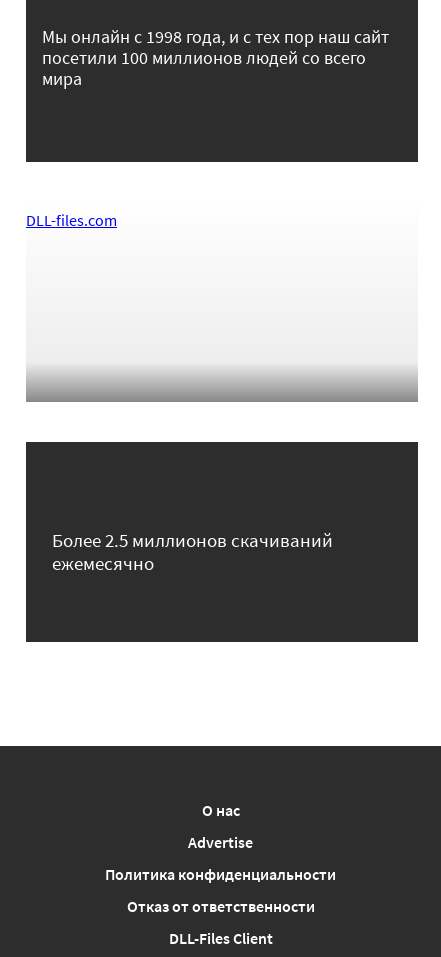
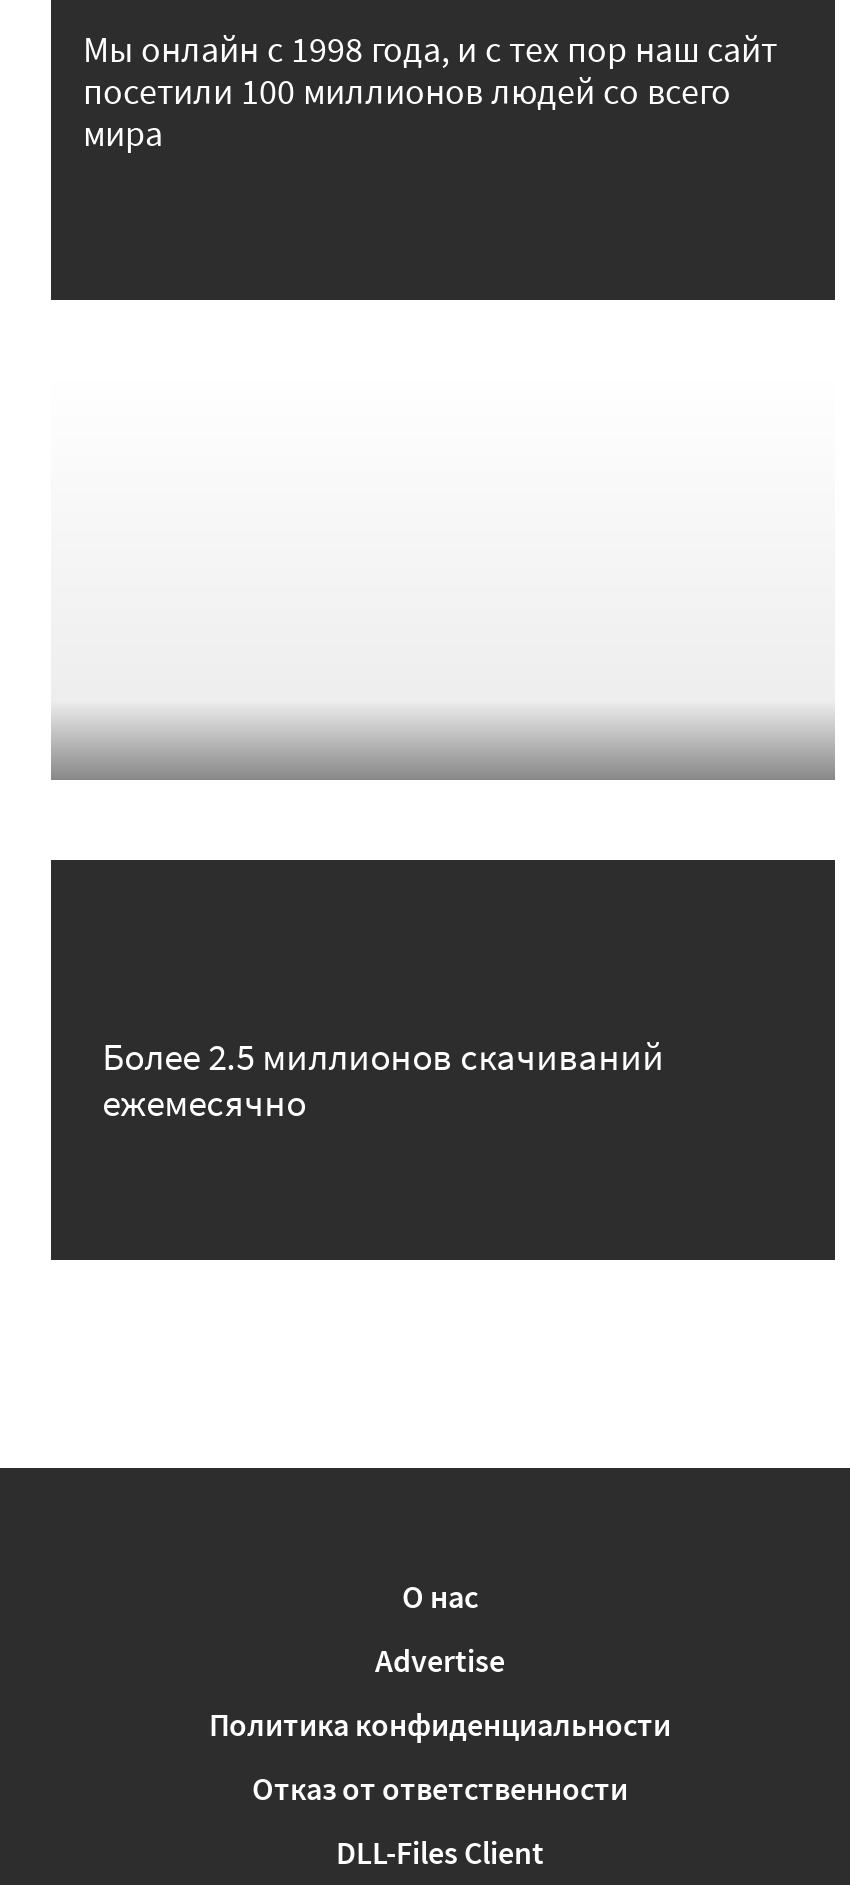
- DLL-files.com
